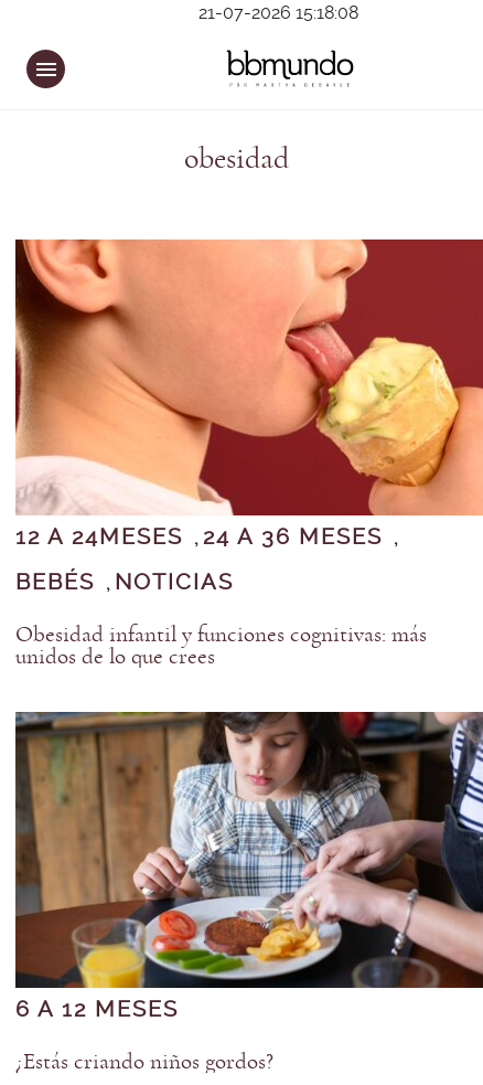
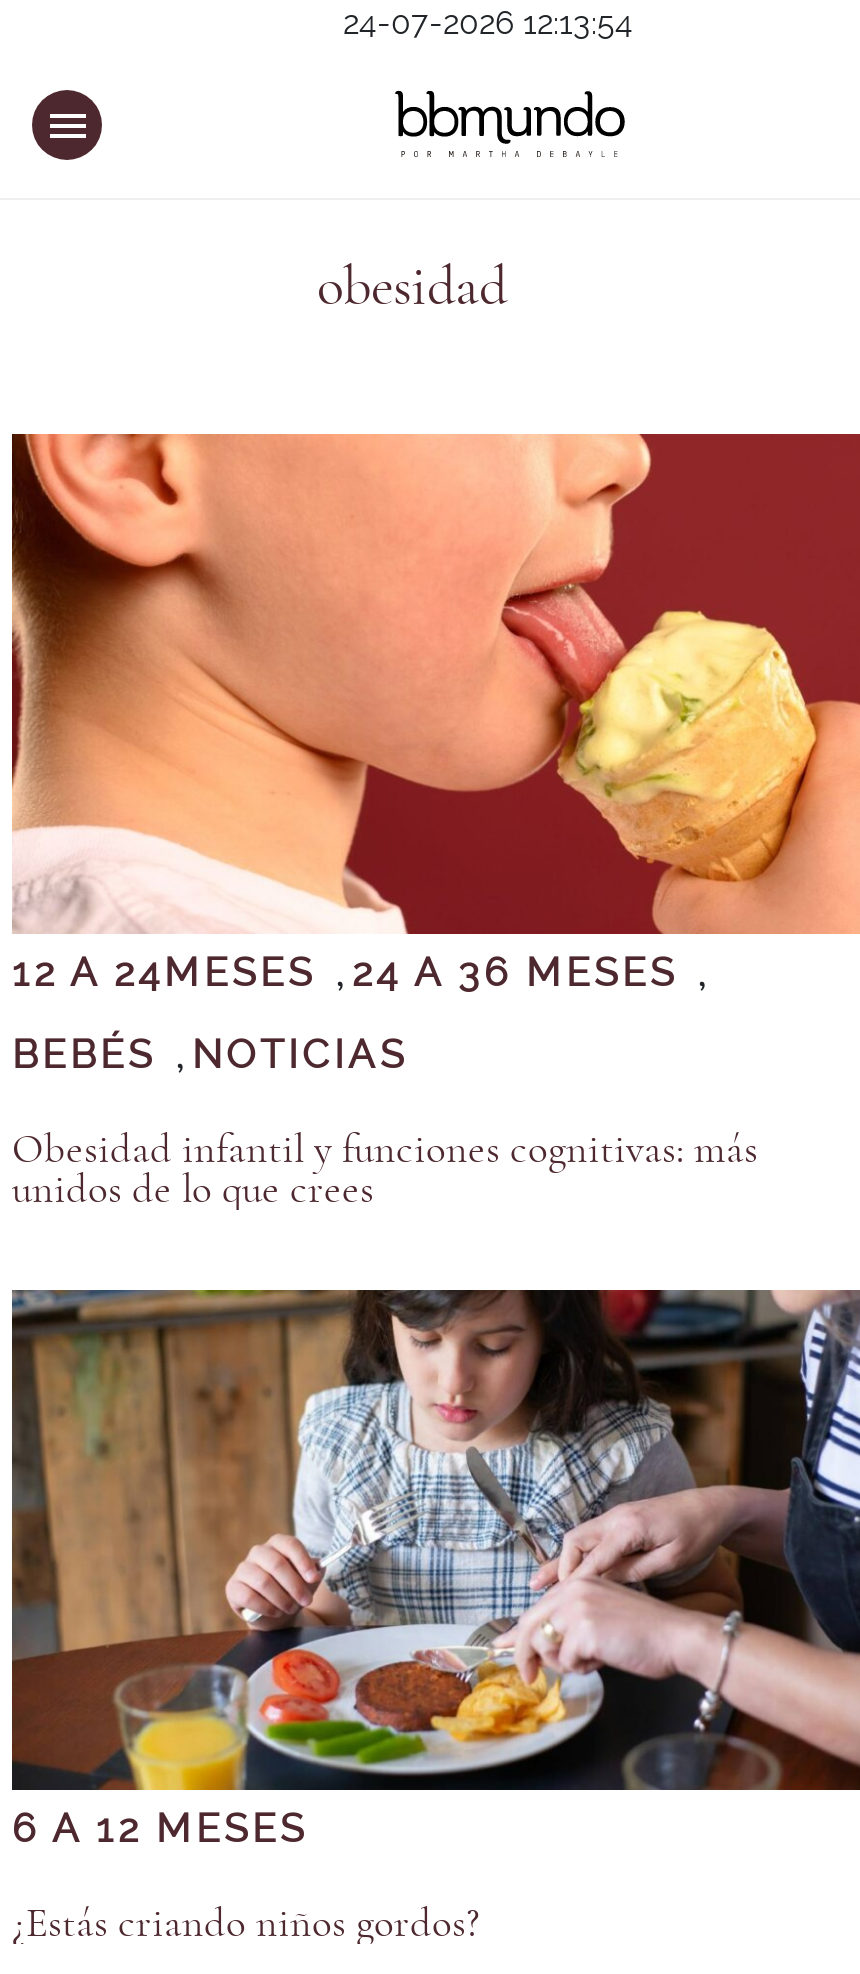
- 21-07-2026 15:18:08
+ 24-07-2026 12:13:54
